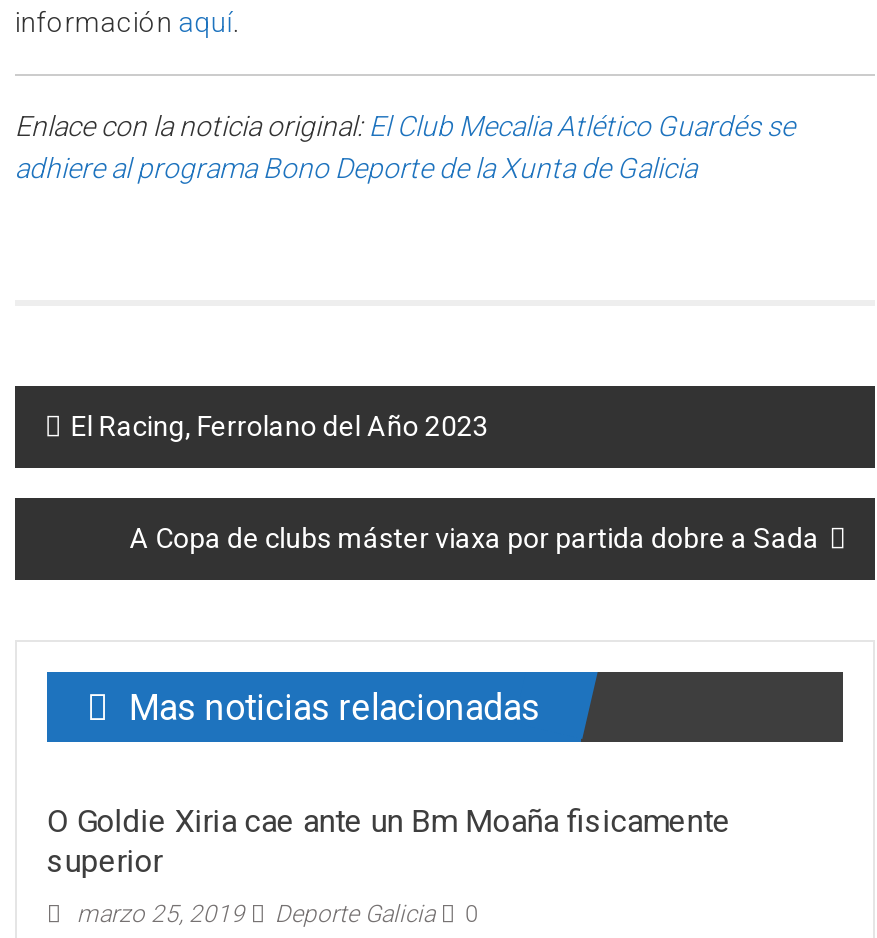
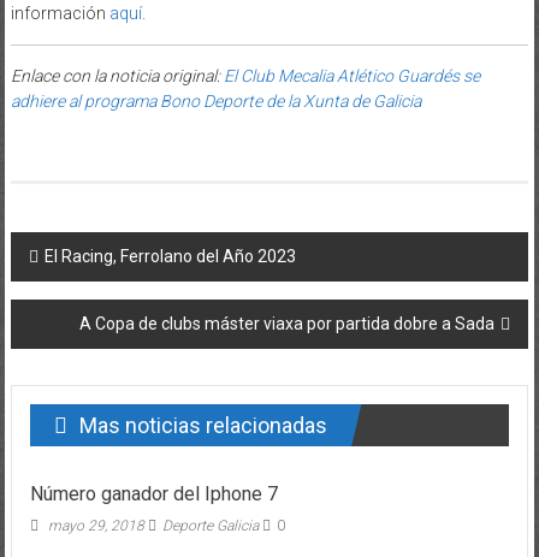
- O Goldie Xiria cae ante un Bm Moaña fisicamente
- superior
+ Número ganador del Iphone 7

- marzo 25, 2019 Deporte Galicia 0
+ mayo 29, 2018 Deporte Galicia 0
